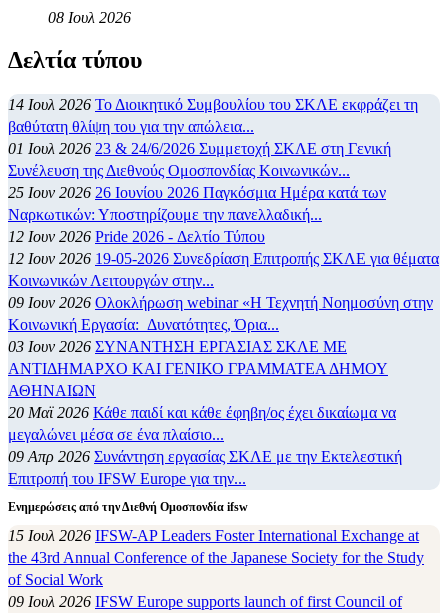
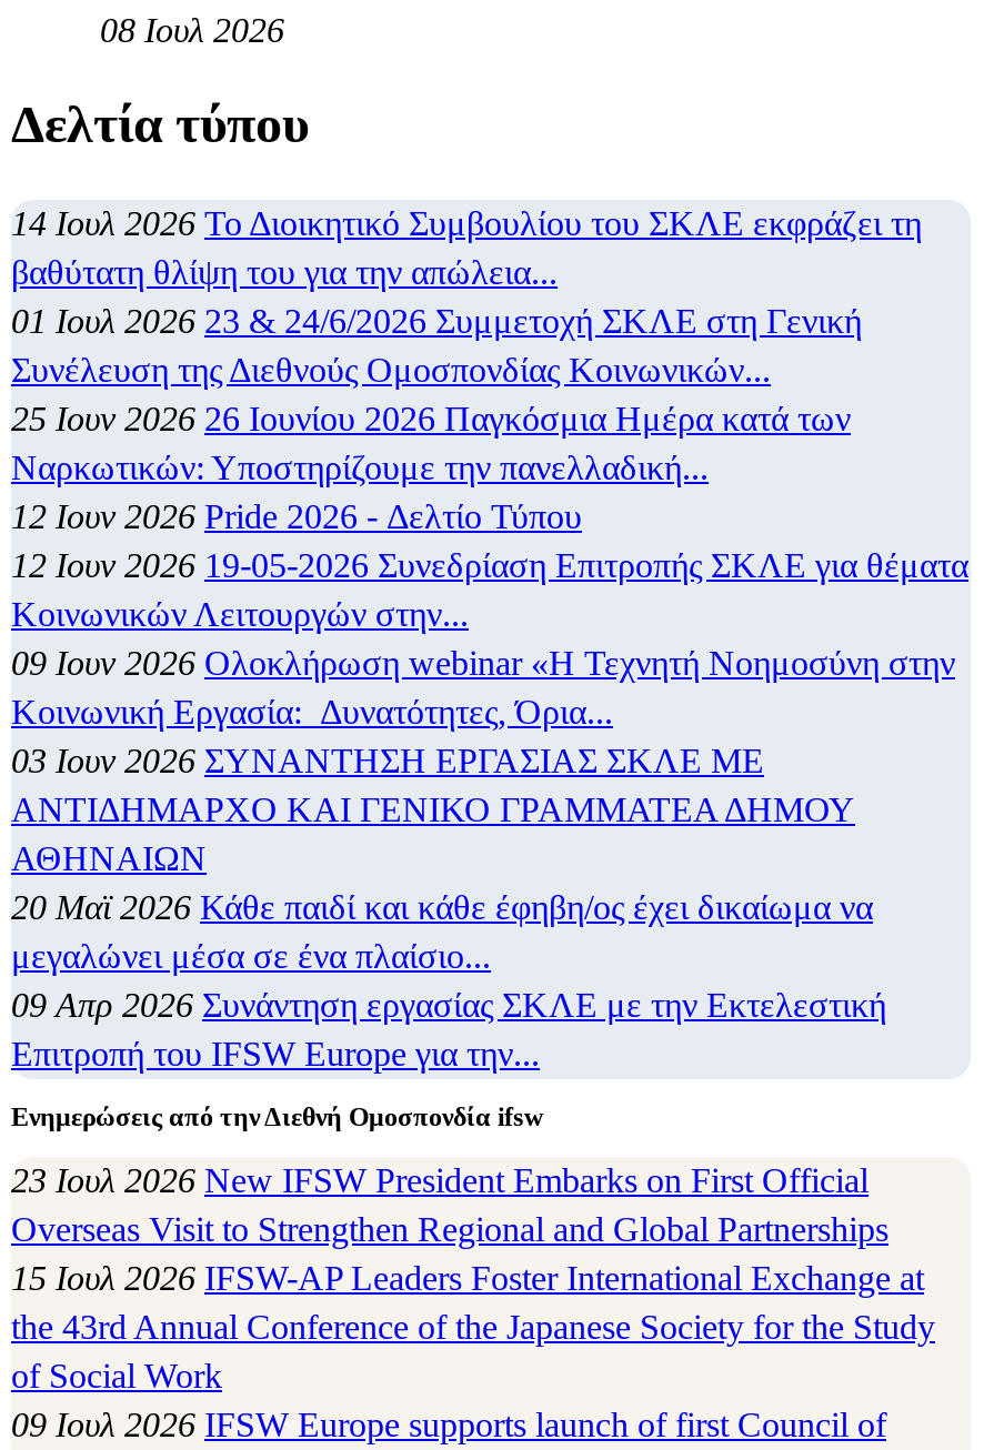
+ 23 Ιουλ 2026 New IFSW President Embarks on First Official
+ Overseas Visit to Strengthen Regional and Global Partnerships
